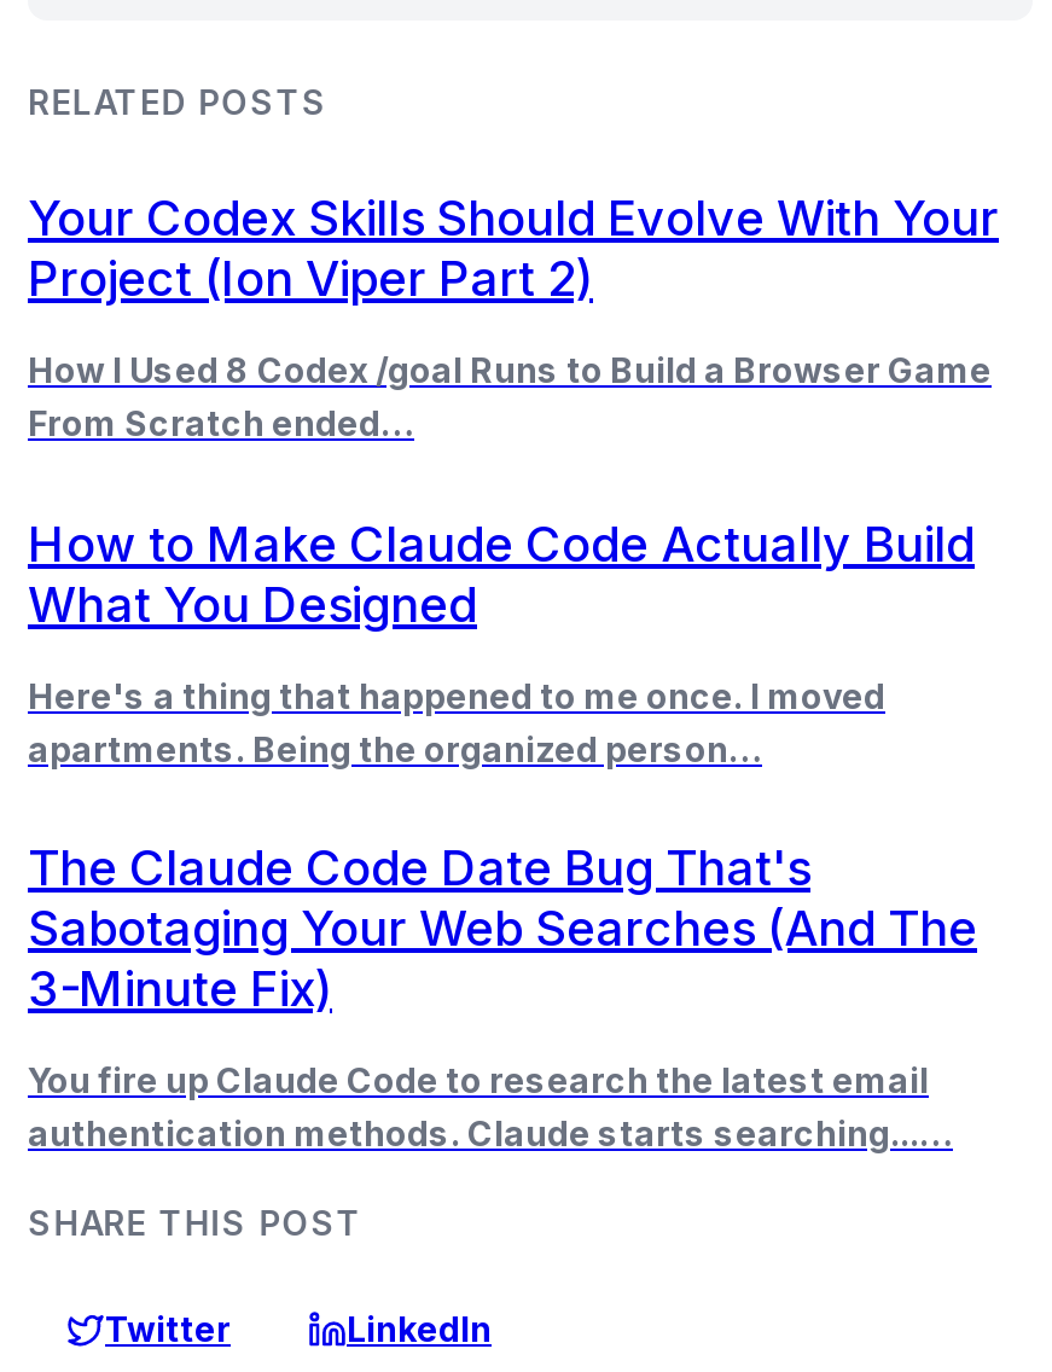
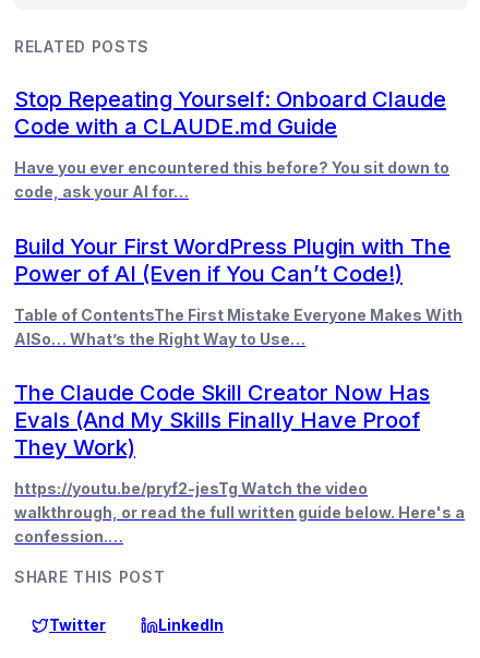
- Your Codex Skills Should Evolve With Your
- Project (Ion Viper Part 2)
+ Stop Repeating Yourself: Onboard Claude
+ Code with a CLAUDE.md Guide

- How I Used 8 Codex /goal Runs to Build a Browser Game
- From Scratch ended…
+ Have you ever encountered this before? You sit down to
+ code, ask your AI for…

- How to Make Claude Code Actually Build
- What You Designed
+ Build Your First WordPress Plugin with The
+ Power of AI (Even if You Can’t Code!)

- Here's a thing that happened to me once. I moved
- apartments. Being the organized person…
+ Table of ContentsThe First Mistake Everyone Makes With
+ AISo… What’s the Right Way to Use…

- The Claude Code Date Bug That's
- Sabotaging Your Web Searches (And The
- 3-Minute Fix)
+ The Claude Code Skill Creator Now Has
+ Evals (And My Skills Finally Have Proof
+ They Work)

- You fire up Claude Code to research the latest email
- authentication methods. Claude starts searching...…
+ https://youtu.be/pryf2-jesTg Watch the video
+ walkthrough, or read the full written guide below. Here's a
+ confession.…
